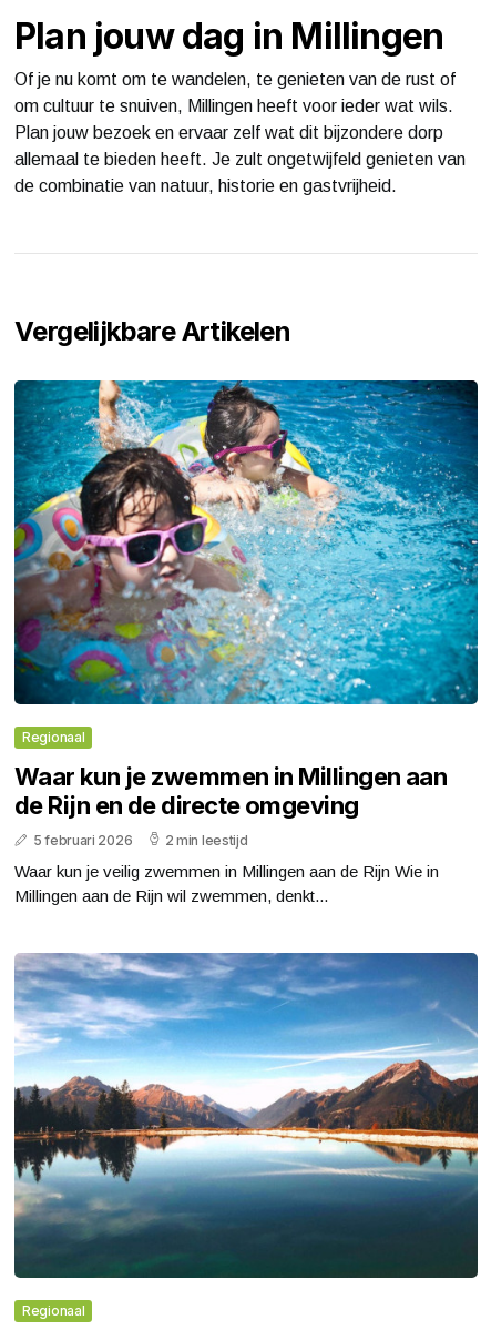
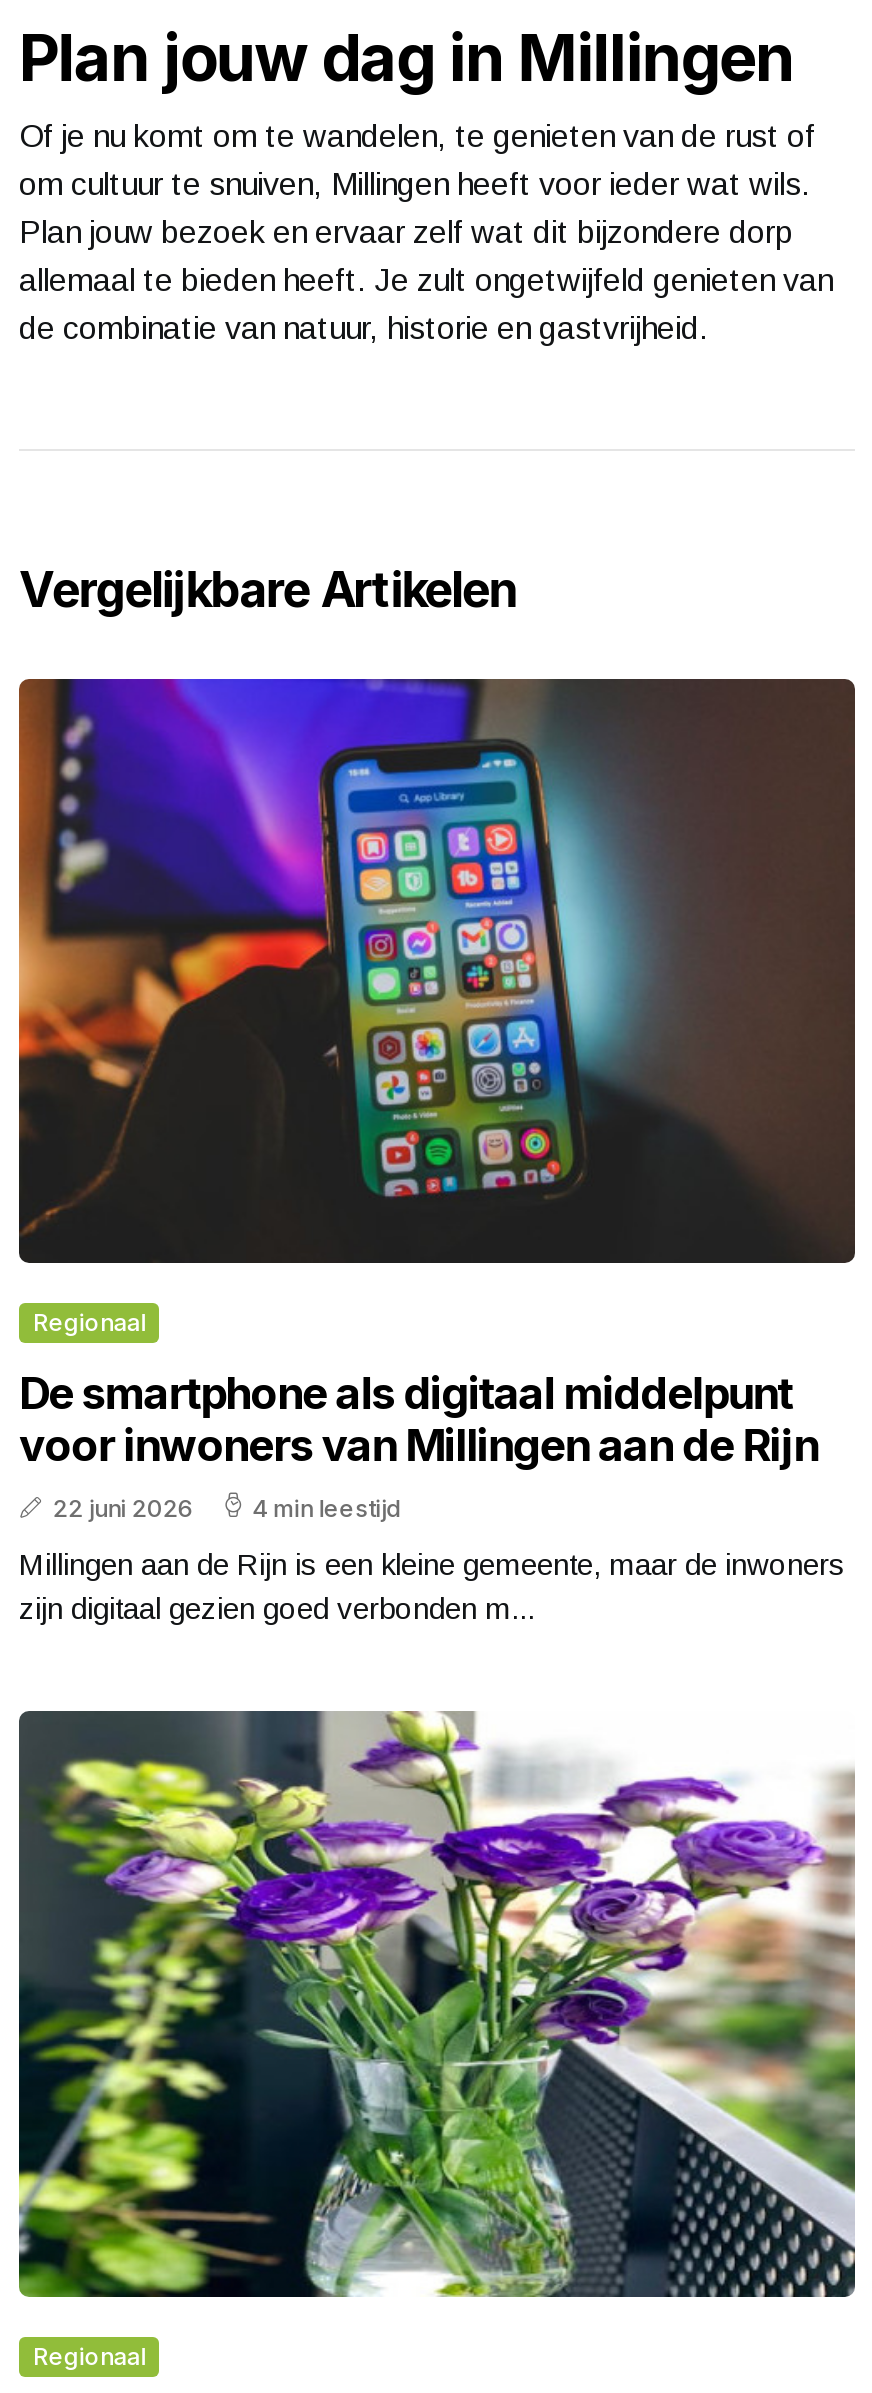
- [image]
+ [image]

- Waar kun je zwemmen in Millingen aan
- de Rijn en de directe omgeving
- 5 februari 2026
- 2 min leestijd
+ De smartphone als digitaal middelpunt
+ voor inwoners van Millingen aan de Rijn
+ 22 juni 2026
+ 4 min leestijd

- Waar kun je veilig zwemmen in Millingen aan de Rijn Wie in
- Millingen aan de Rijn wil zwemmen, denkt...
+ Millingen aan de Rijn is een kleine gemeente, maar de inwoners
+ zijn digitaal gezien goed verbonden m...

- [image]
+ [image]
